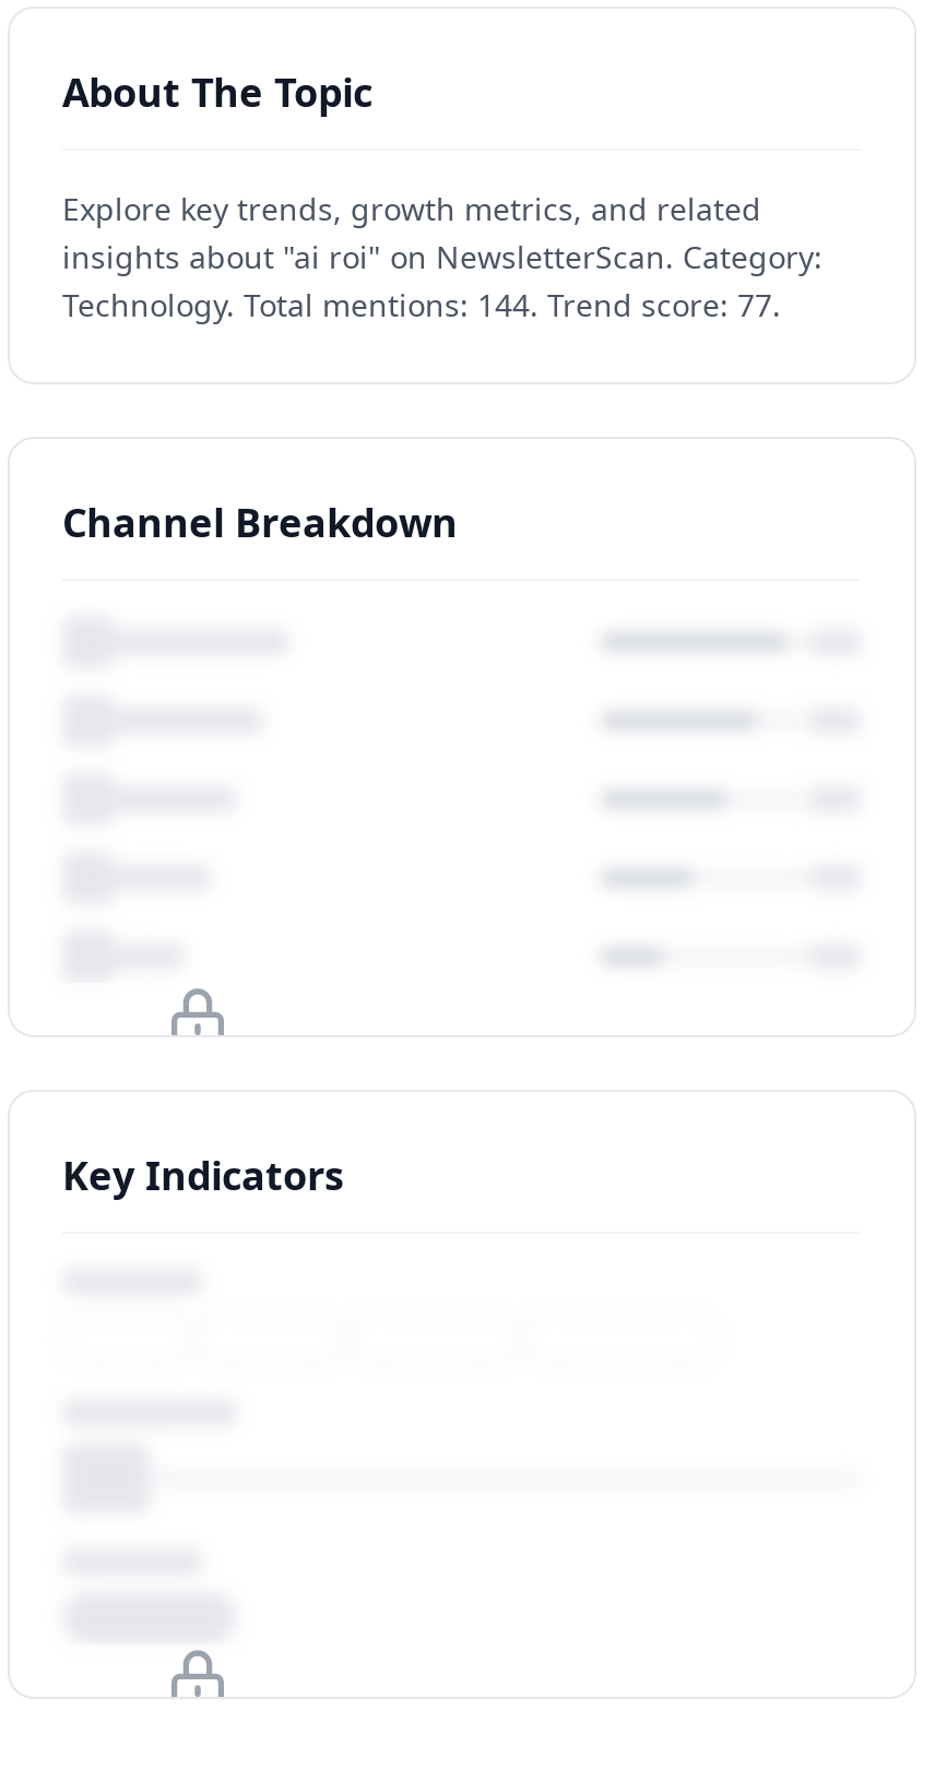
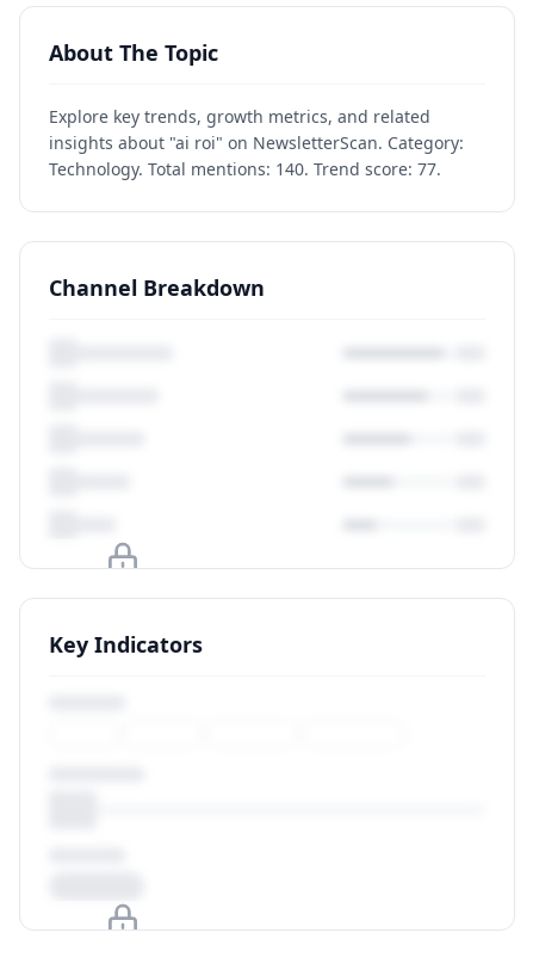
- Technology. Total mentions: 144. Trend score: 77.
+ Technology. Total mentions: 140. Trend score: 77.
